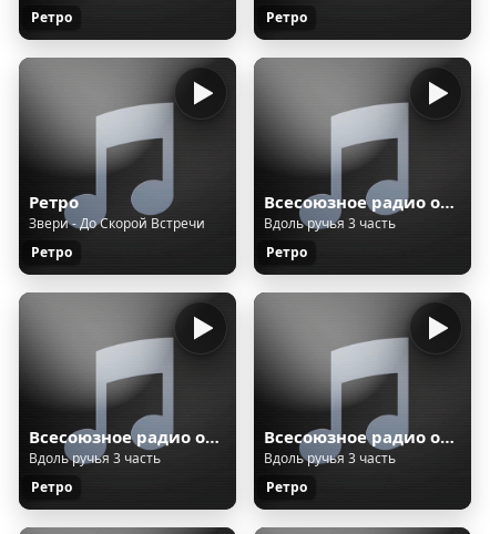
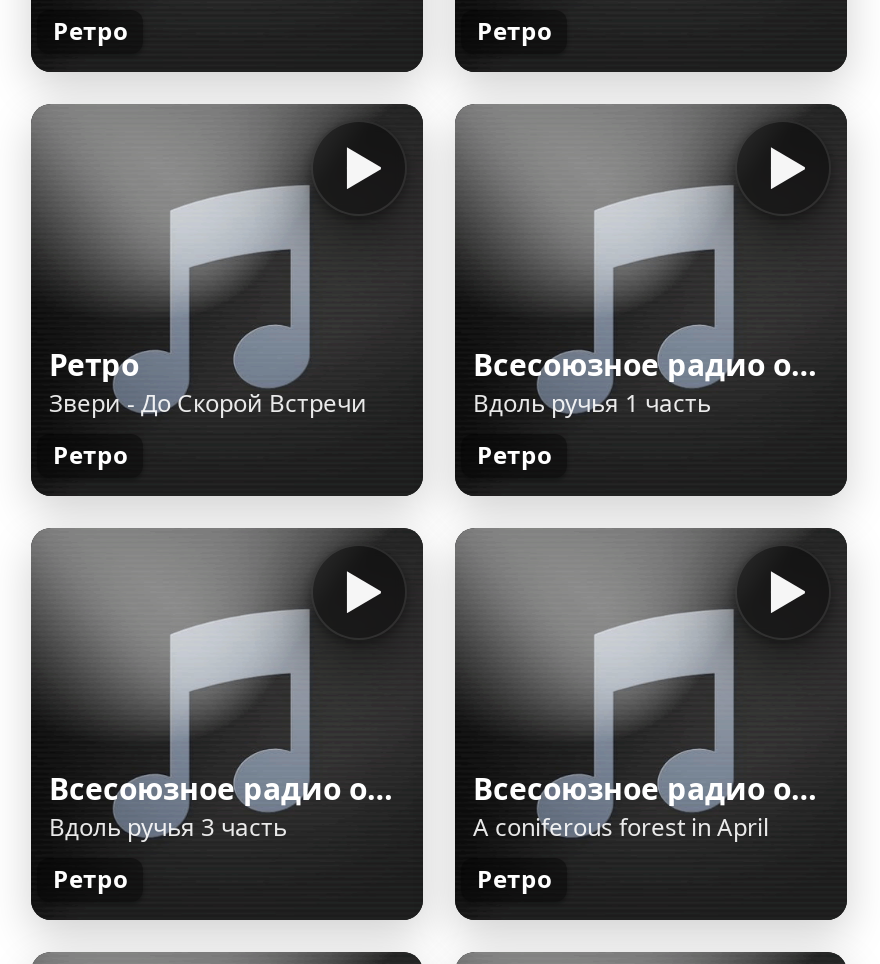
- Вдоль ручья 3 часть
+ Вдоль ручья 1 часть

- Вдоль ручья 3 часть
+ A coniferous forest in April
